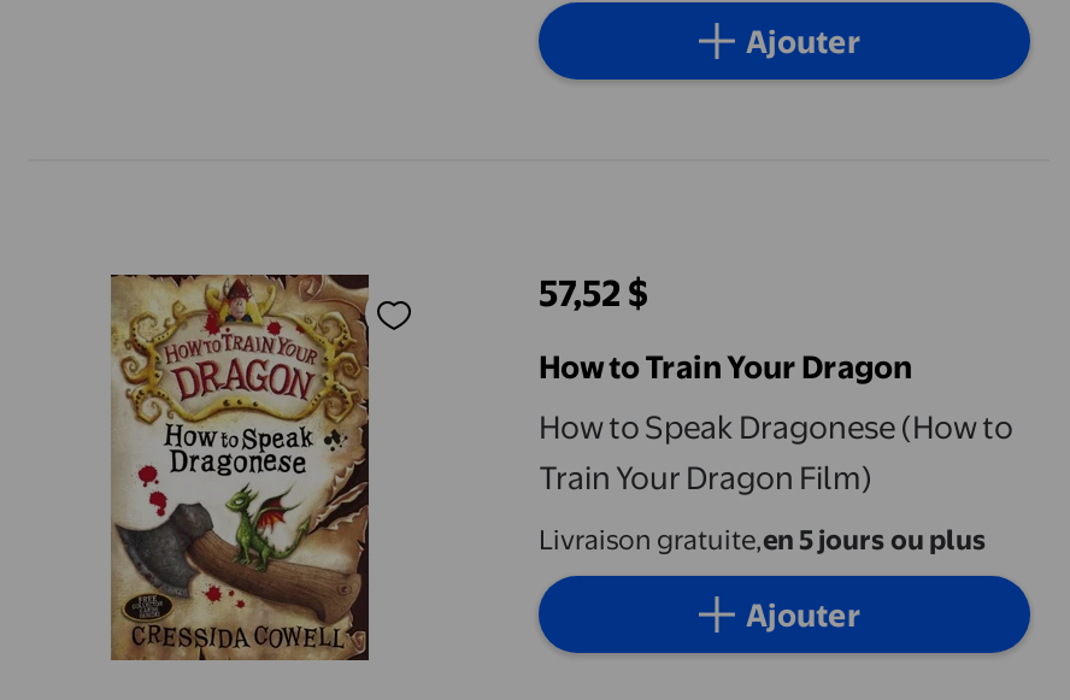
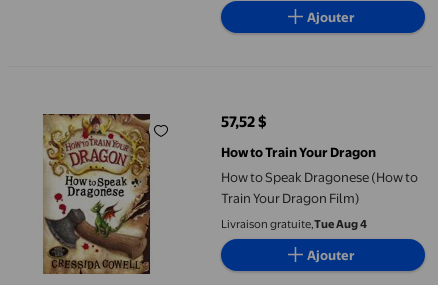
- Livraison gratuite,en 5 jours ou plus
+ Livraison gratuite,Tue Aug 4
